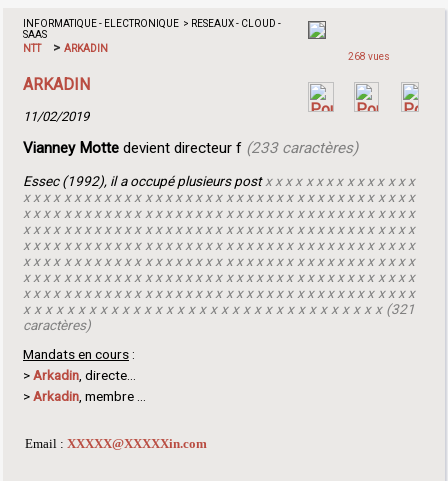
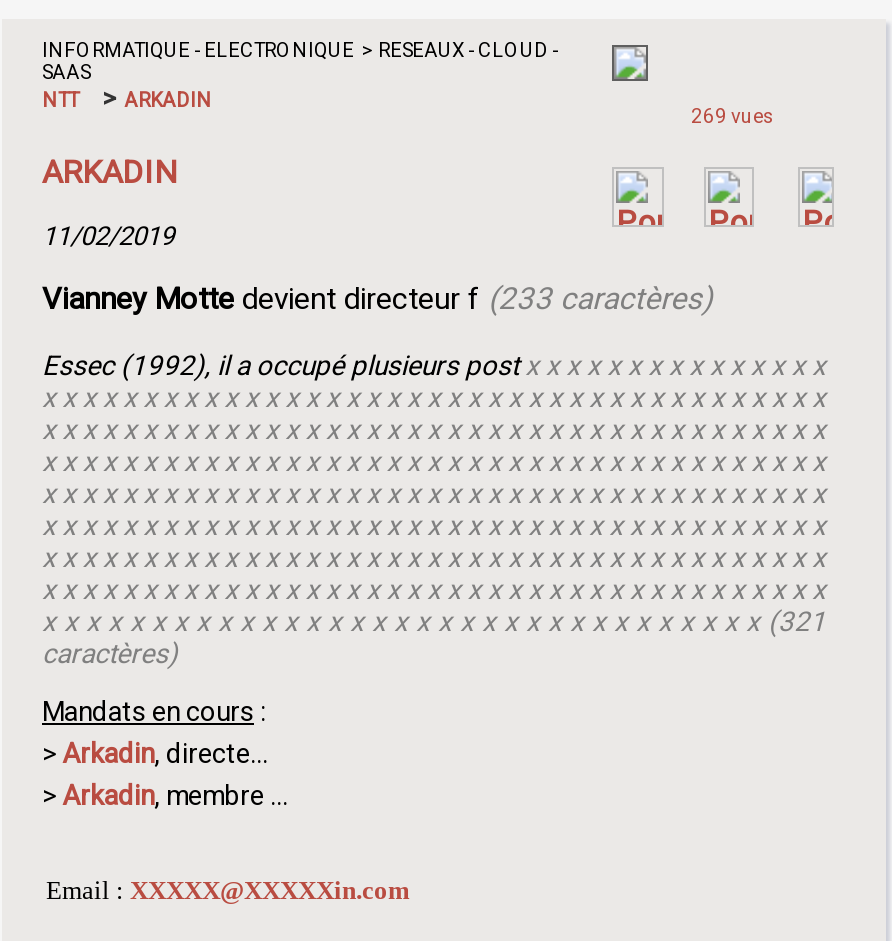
- 268 vues
+ 269 vues
